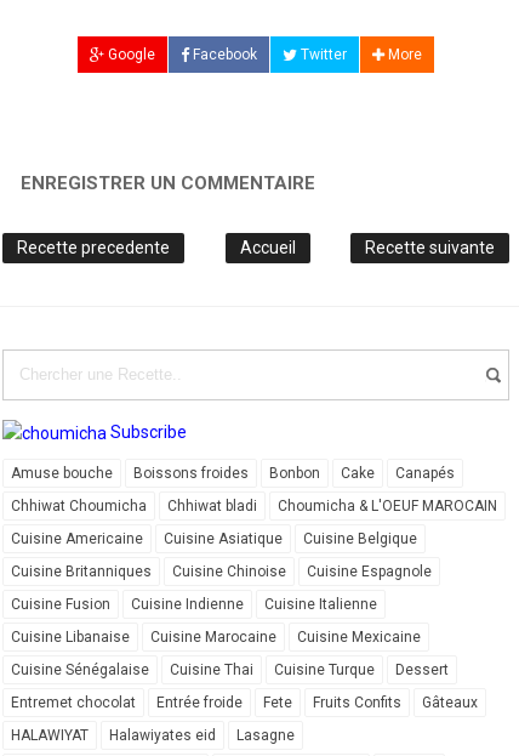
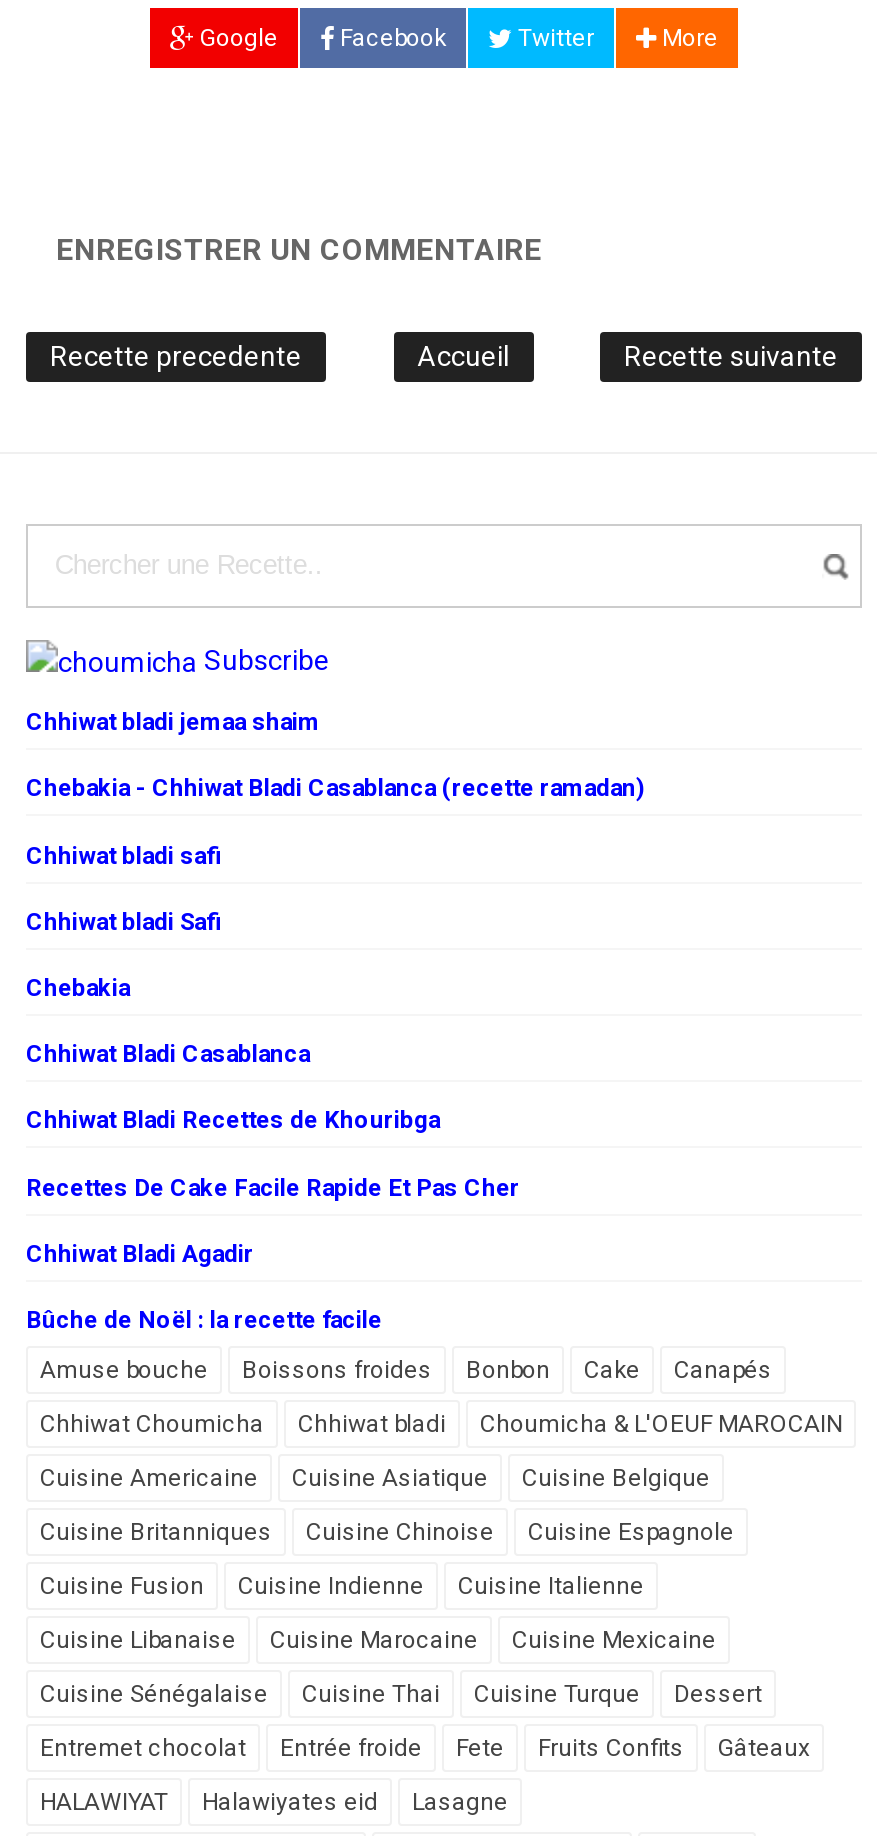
+ Chhiwat bladi jemaa shaim
+ Chebakia - Chhiwat Bladi Casablanca (recette ramadan)
+ Chhiwat bladi safi
+ Chhiwat bladi Safi
+ Chebakia
+ Chhiwat Bladi Casablanca
+ Chhiwat Bladi Recettes de Khouribga
+ Recettes De Cake Facile Rapide Et Pas Cher
+ Chhiwat Bladi Agadir
+ Bûche de Noël : la recette facile
